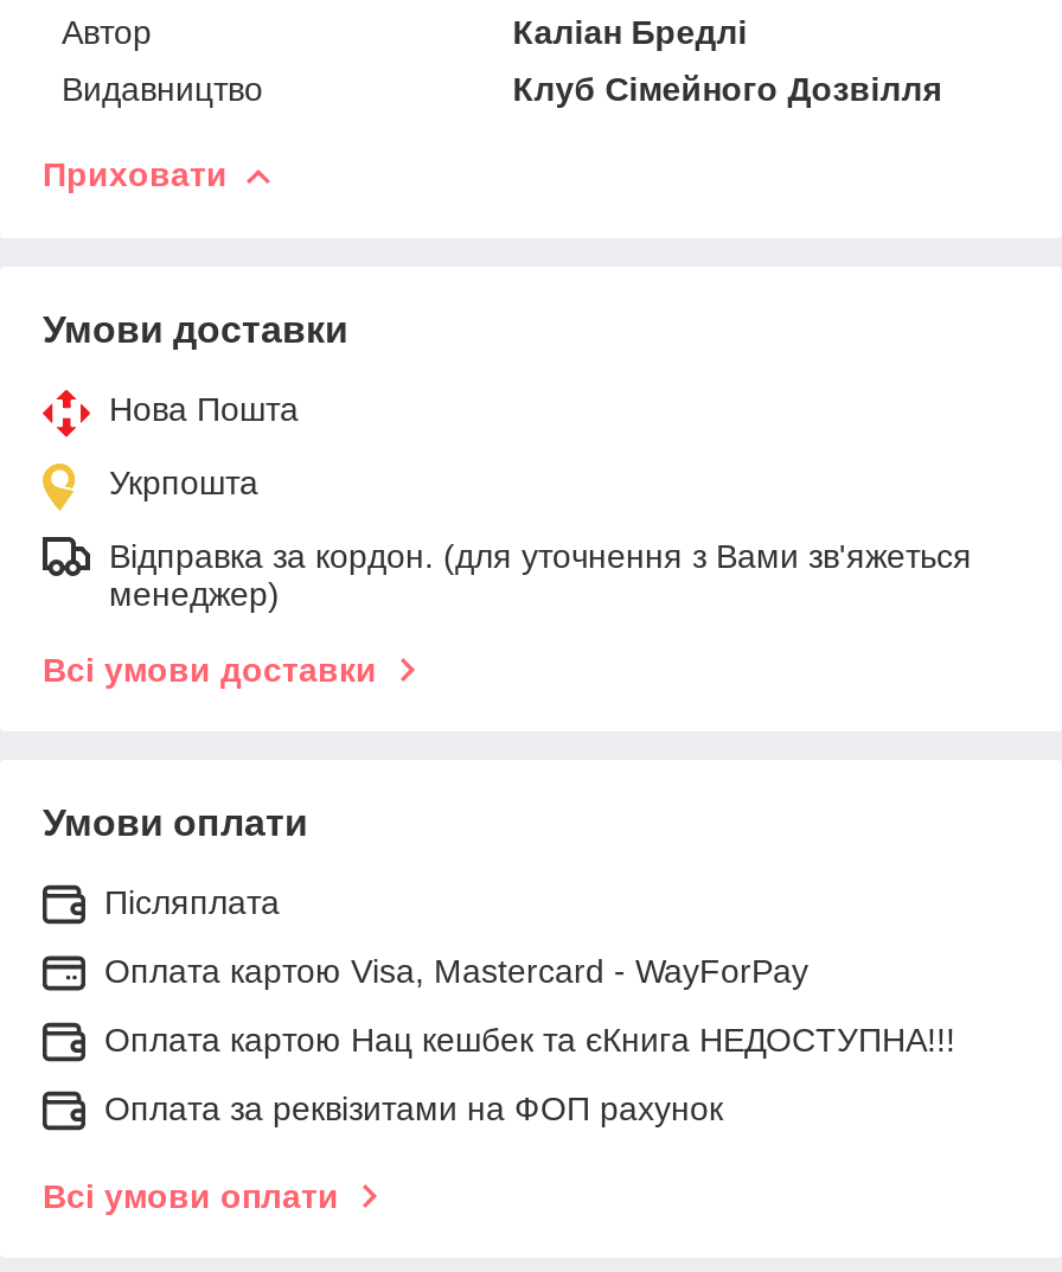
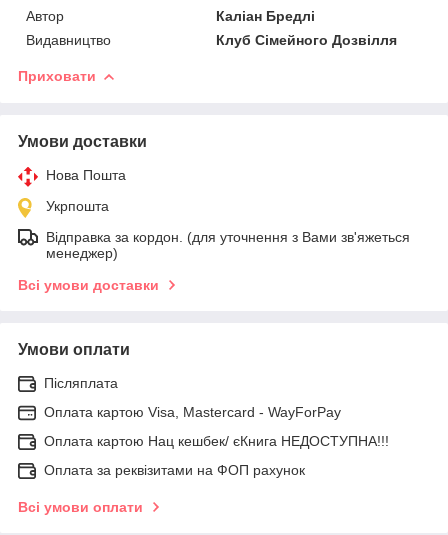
- Оплата картою Нац кешбек та єКнига НЕДОСТУПНА!!!
+ Оплата картою Нац кешбек/ єКнига НЕДОСТУПНА!!!
